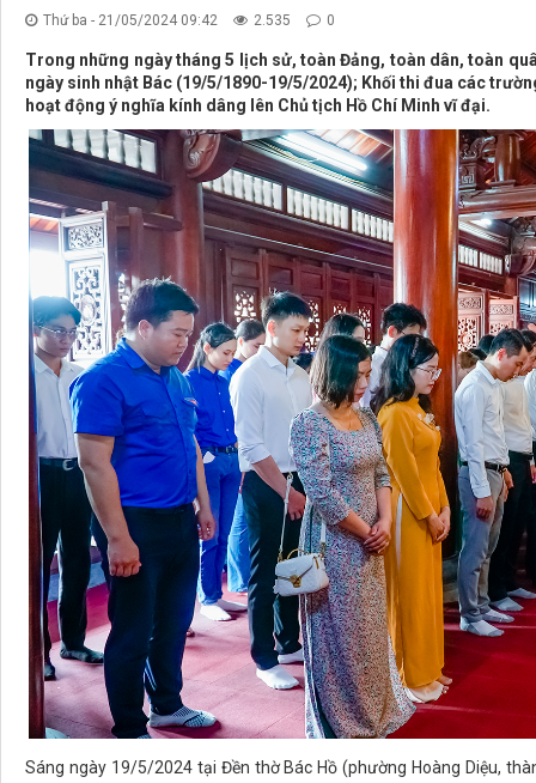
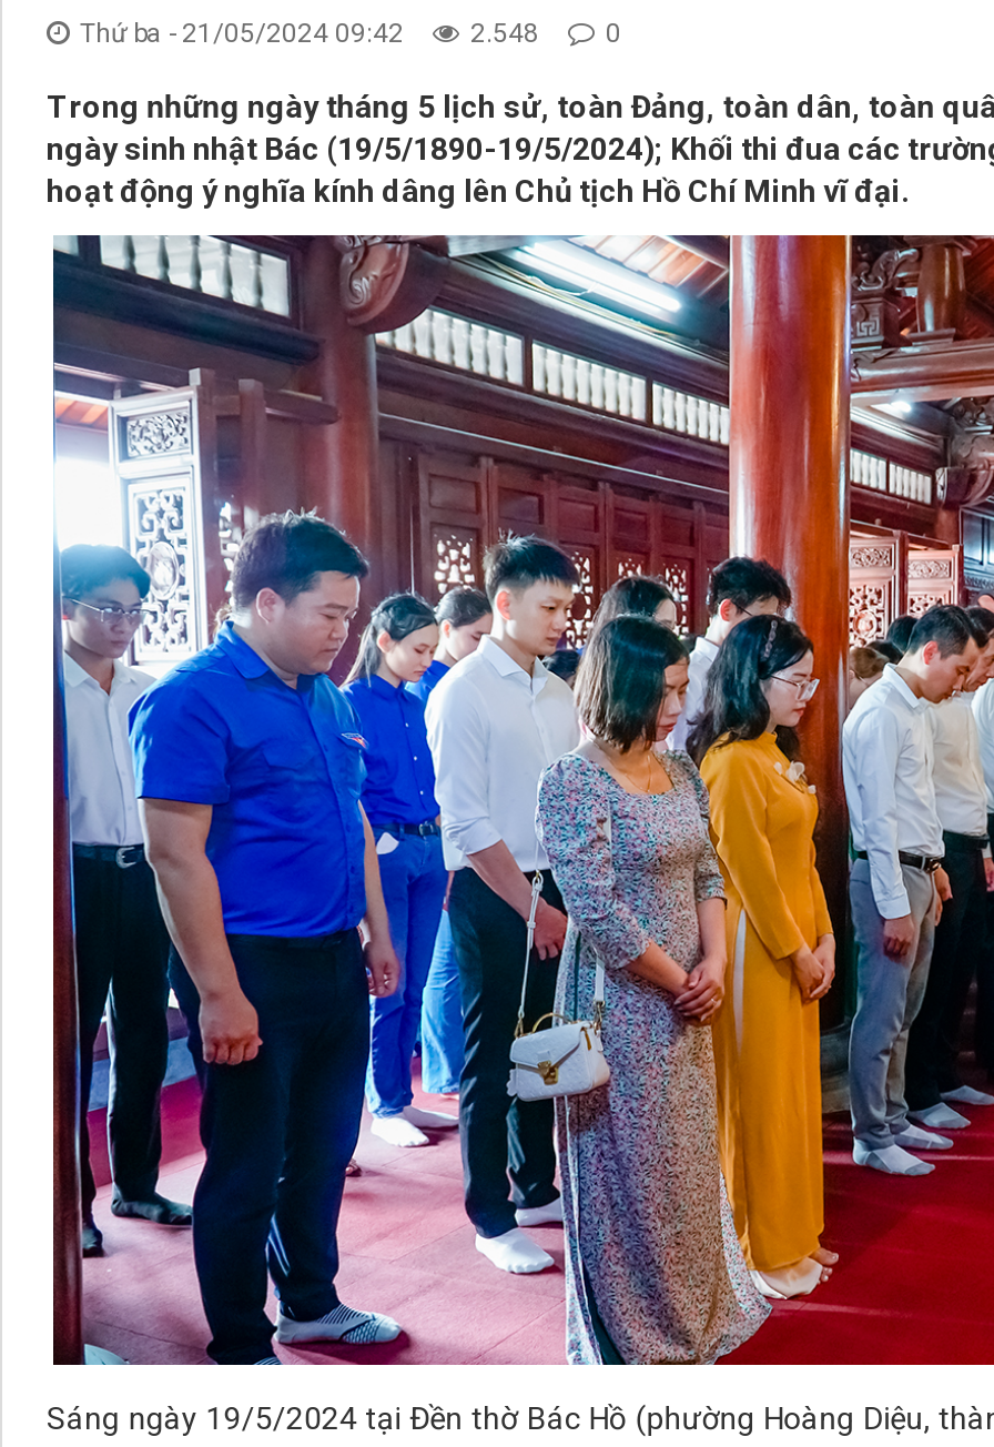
- 2.535
+ 2.548
